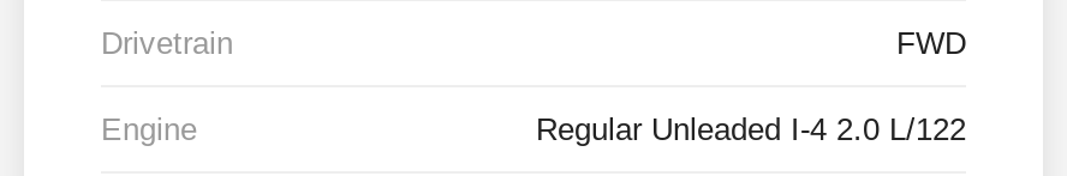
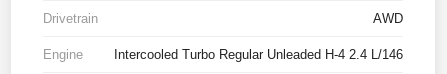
- FWD
+ AWD

- Regular Unleaded I-4 2.0 L/122
+ Intercooled Turbo Regular Unleaded H-4 2.4 L/146
